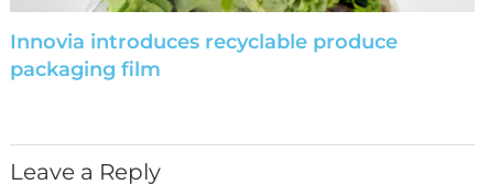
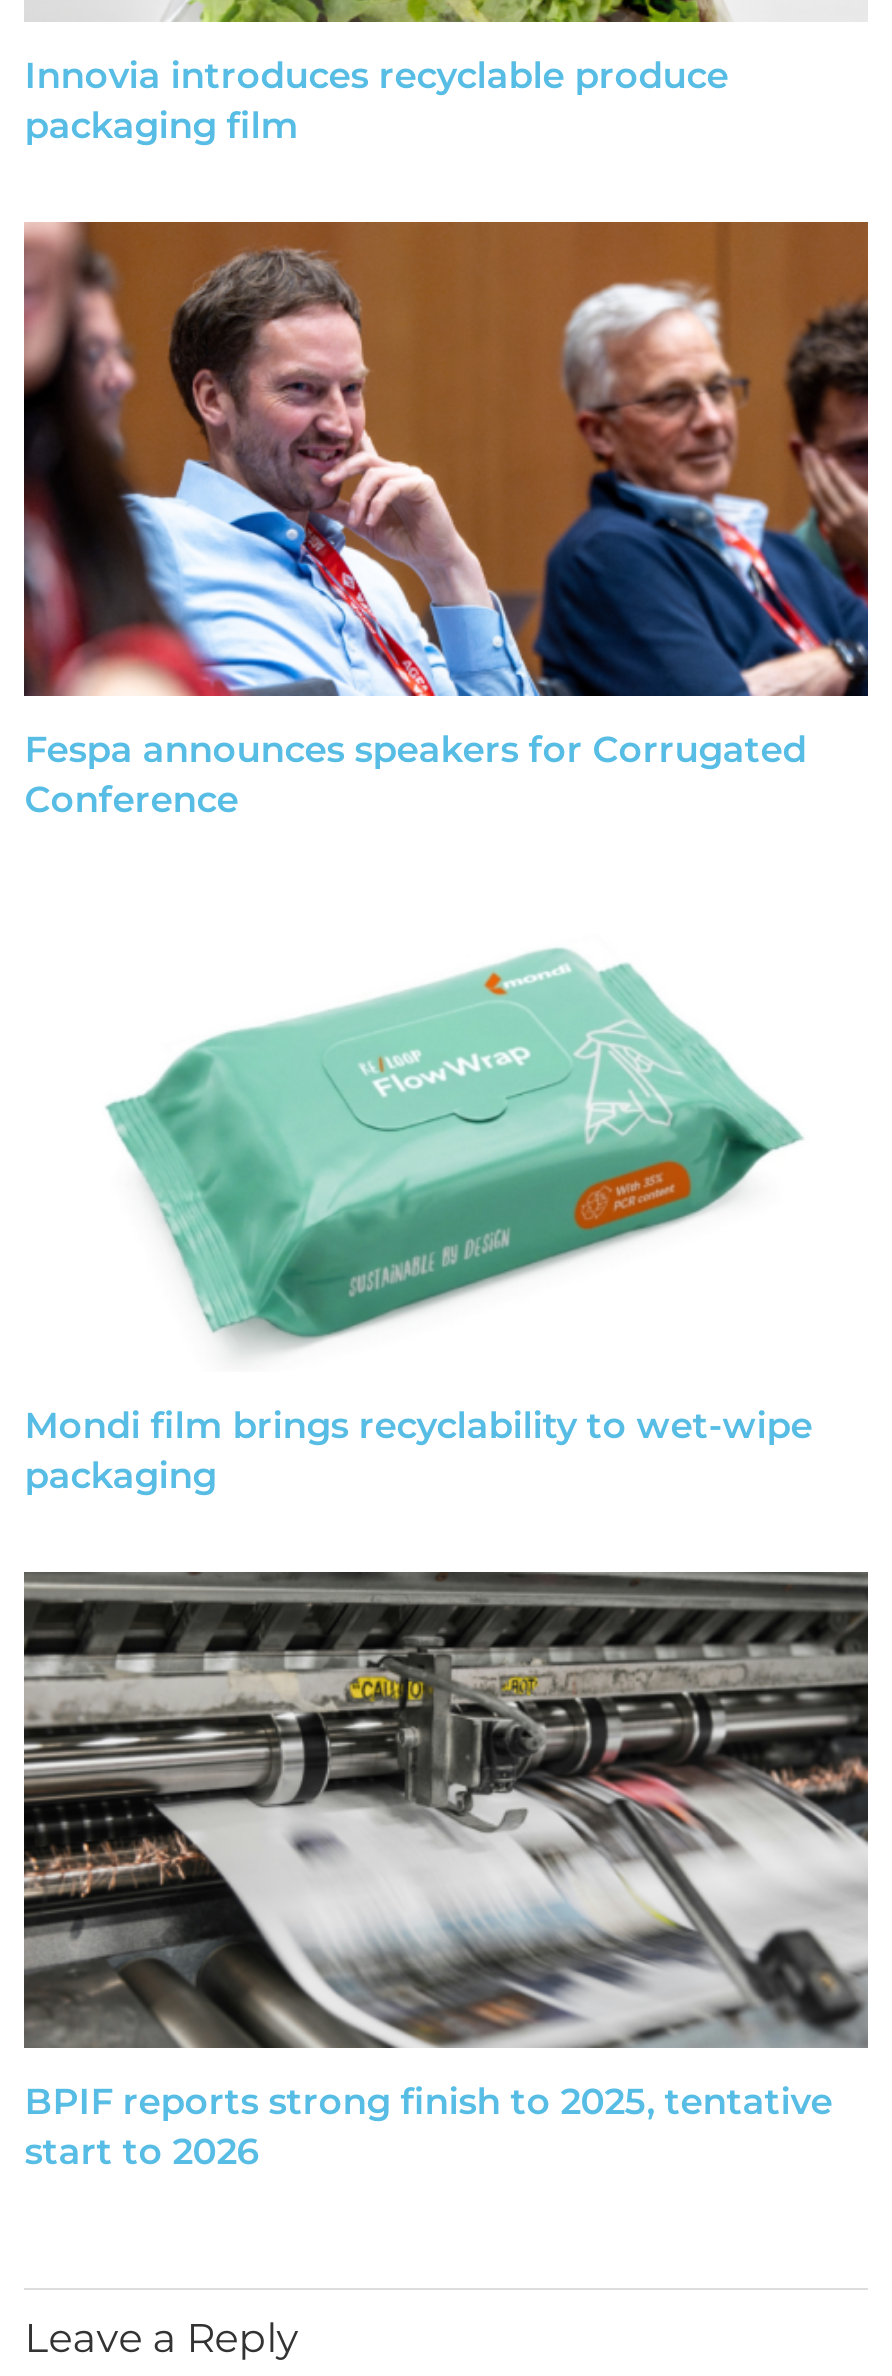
+ [image]
+ Fespa announces speakers for Corrugated
+ Conference

+ [image]
+ BPIF reports strong finish to 2025, tentative
+ start to 2026

+ [image]
+ Mondi film brings recyclability to wet-wipe
+ packaging
